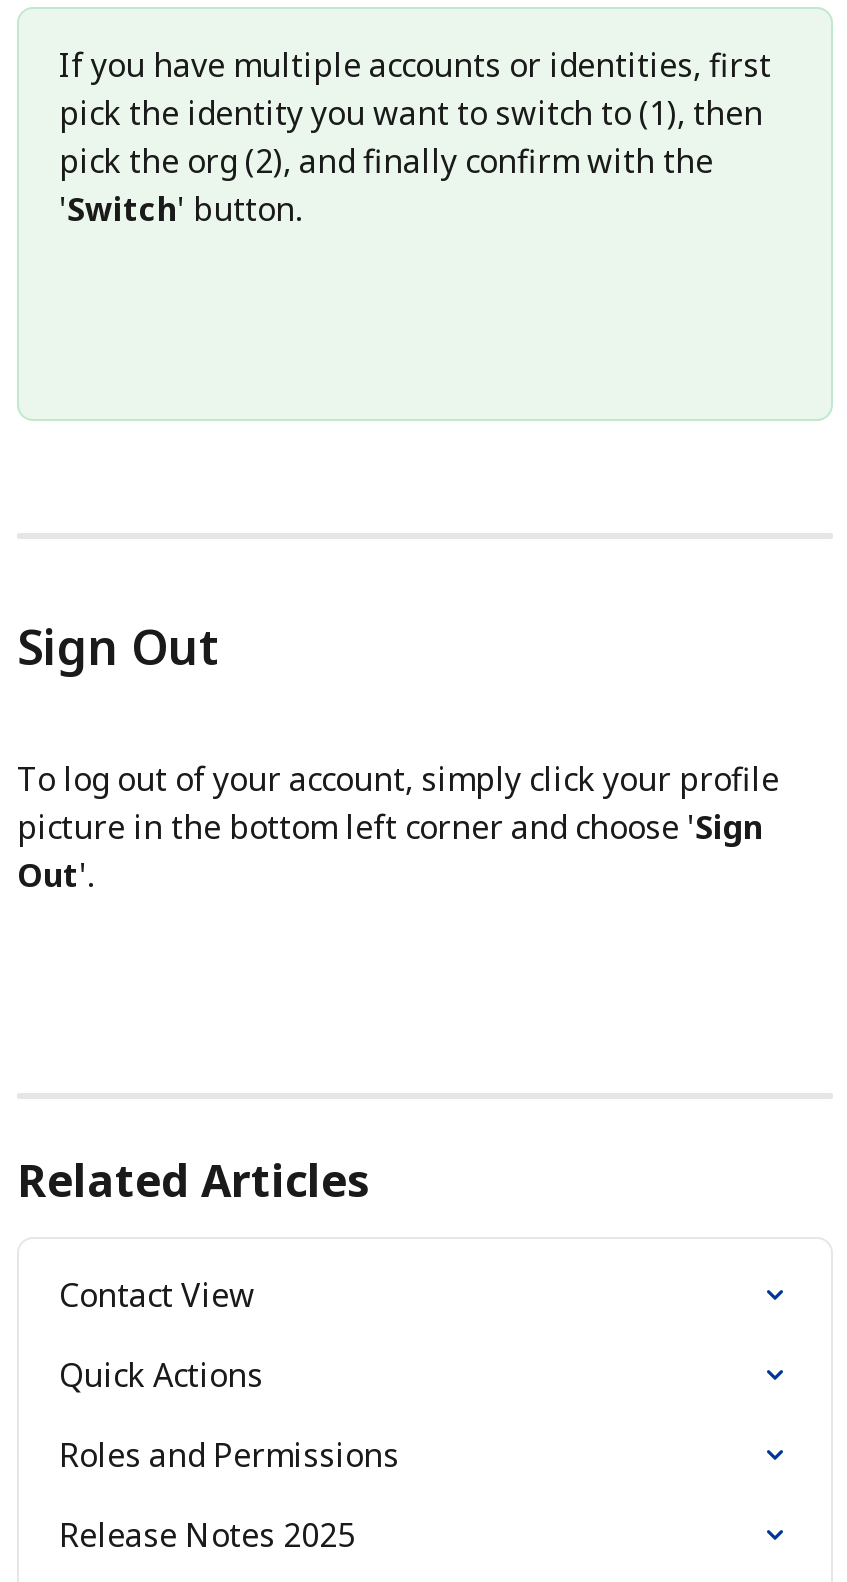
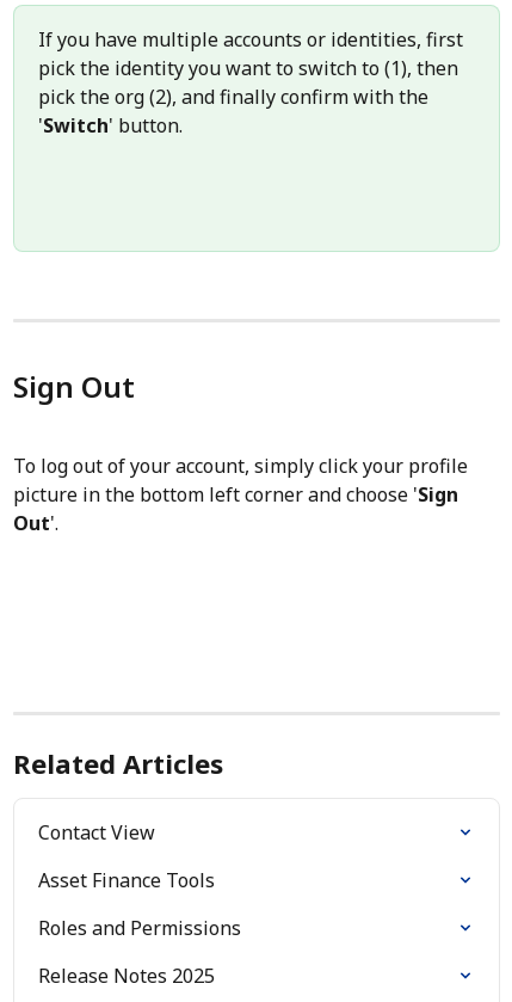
- Quick Actions
+ Asset Finance Tools
